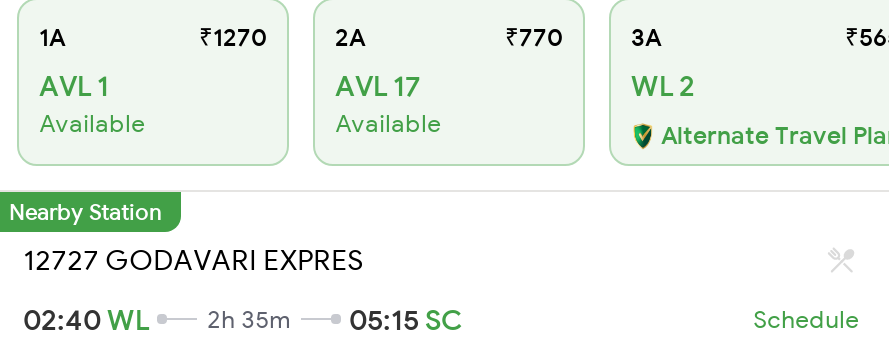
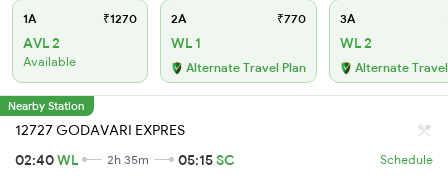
- AVL 1
+ AVL 2

- AVL 17
- Available
+ WL 1
+ Alternate Travel Plan
